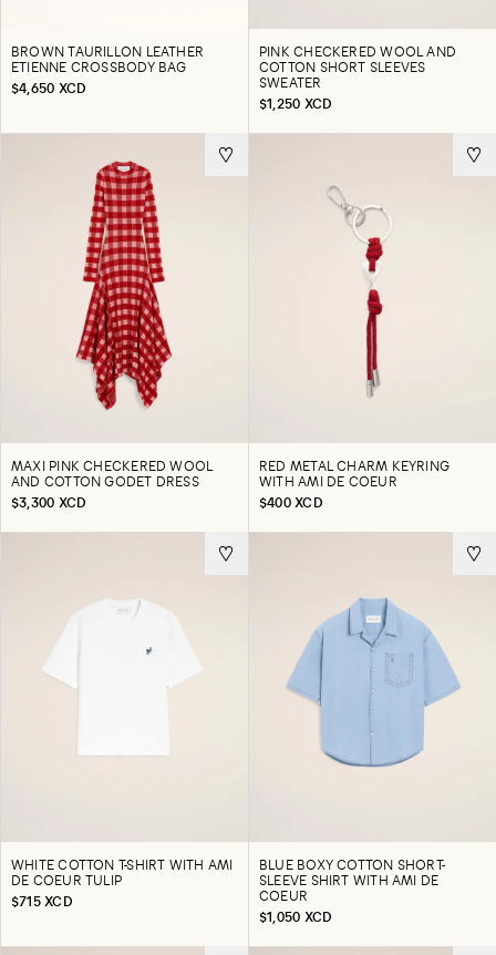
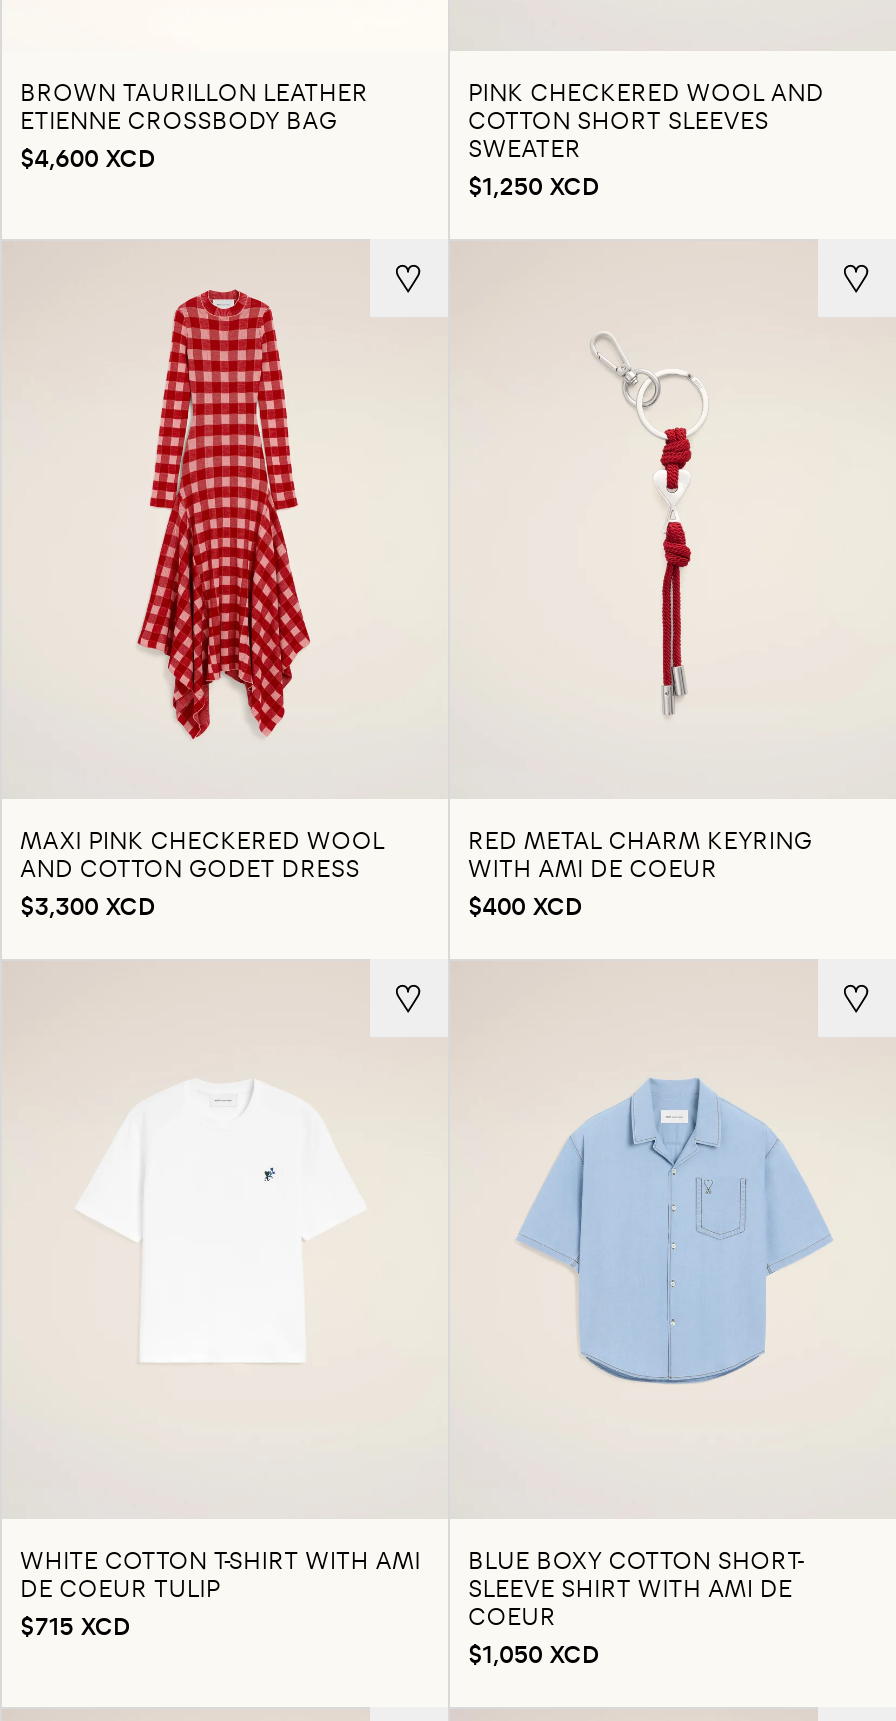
- $4,650 XCD
+ $4,600 XCD
